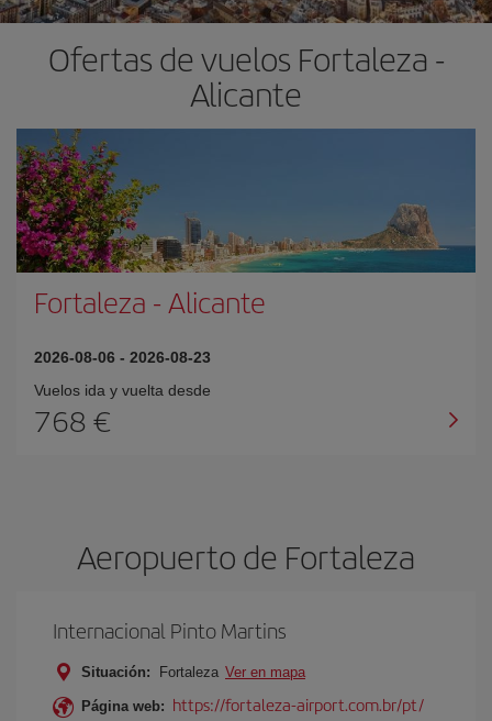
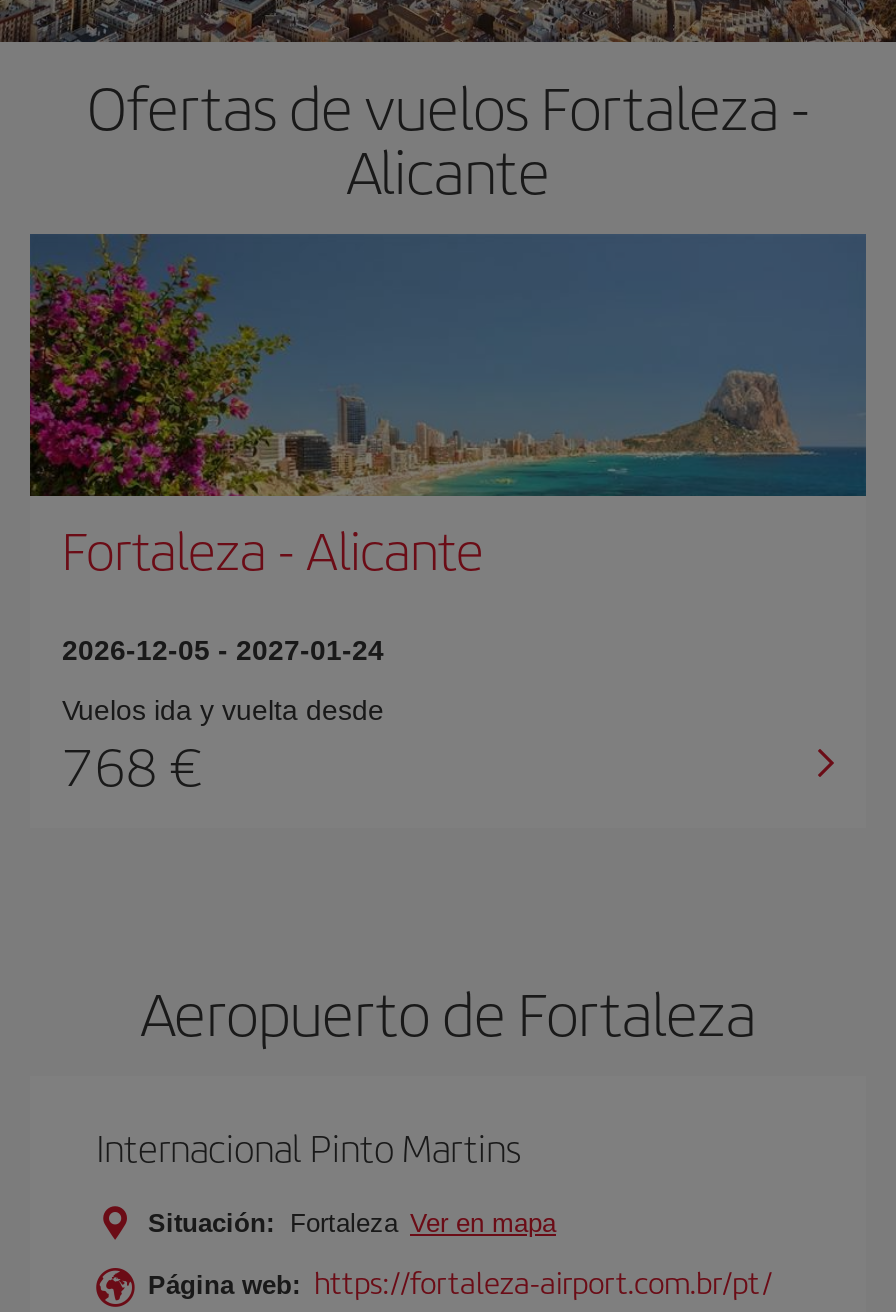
- 2026-08-06 - 2026-08-23
+ 2026-12-05 - 2027-01-24
